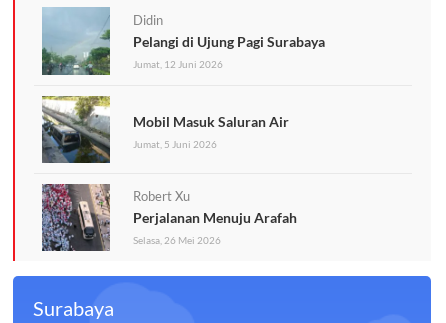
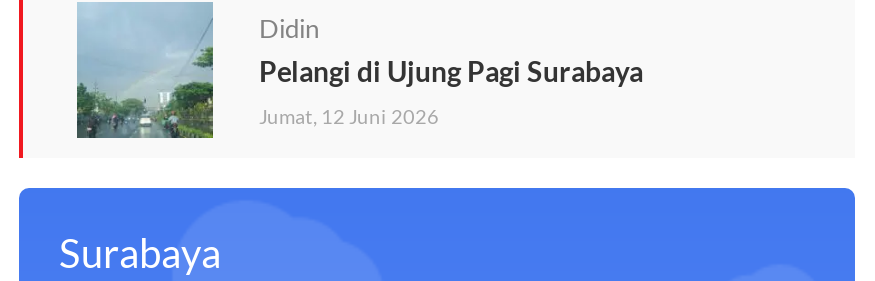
- [image]
- Mobil Masuk Saluran Air
- Jumat, 5 Juni 2026
- Robert Xu
- Perjalanan Menuju Arafah
- Selasa, 26 Mei 2026

- [image]
